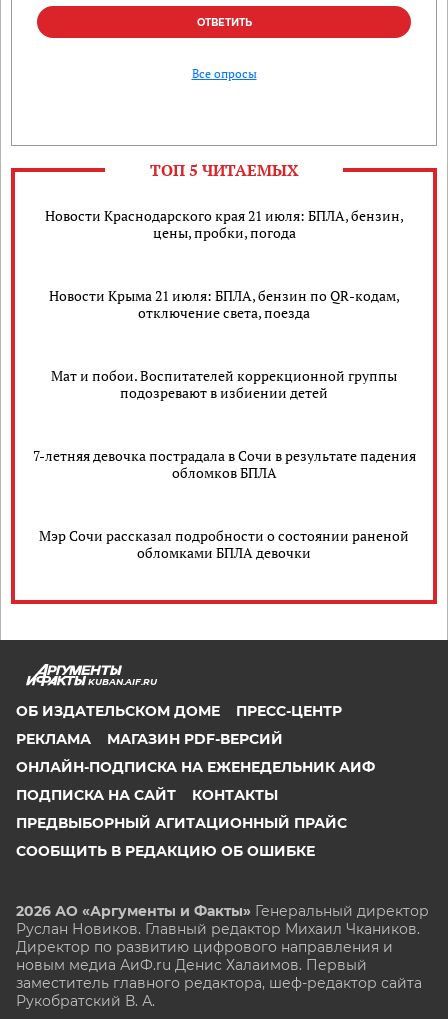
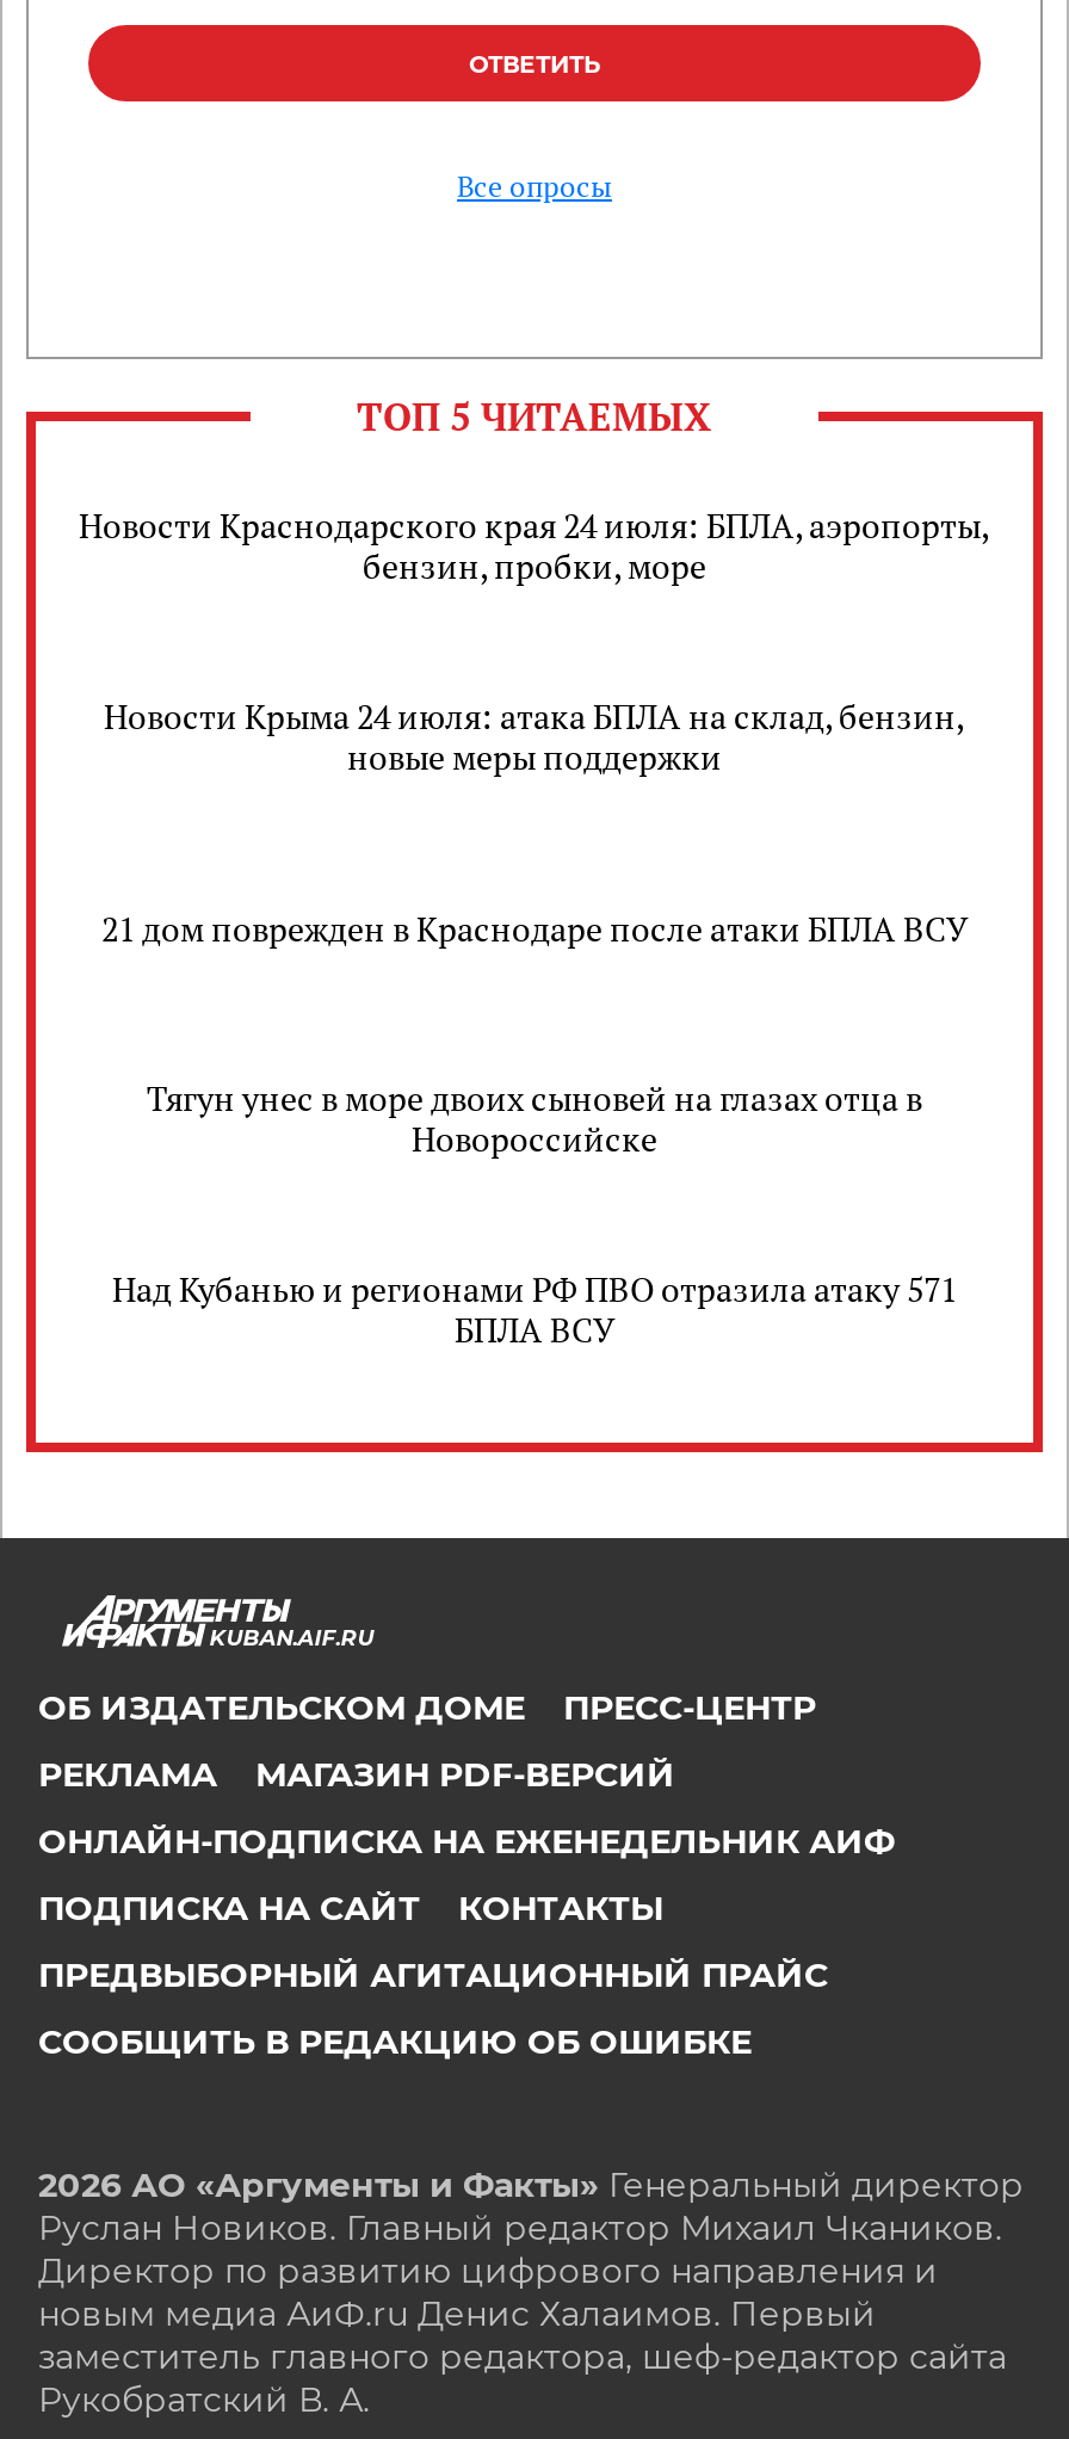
- Новости Краснодарского края 21 июля: БПЛА, бензин,
- цены, пробки, погода
+ Новости Краснодарского края 24 июля: БПЛА, аэропорты,
+ бензин, пробки, море

- Новости Крыма 21 июля: БПЛА, бензин по QR-кодам,
- отключение света, поезда
+ Новости Крыма 24 июля: атака БПЛА на склад, бензин,
+ новые меры поддержки

- Мат и побои. Воспитателей коррекционной группы
- подозревают в избиении детей
+ 21 дом поврежден в Краснодаре после атаки БПЛА ВСУ

- 7-летняя девочка пострадала в Сочи в результате падения
- обломков БПЛА
+ Тягун унес в море двоих сыновей на глазах отца в
+ Новороссийске

- Мэр Сочи рассказал подробности о состоянии раненой
- обломками БПЛА девочки
+ Над Кубанью и регионами РФ ПВО отразила атаку 571
+ БПЛА ВСУ
